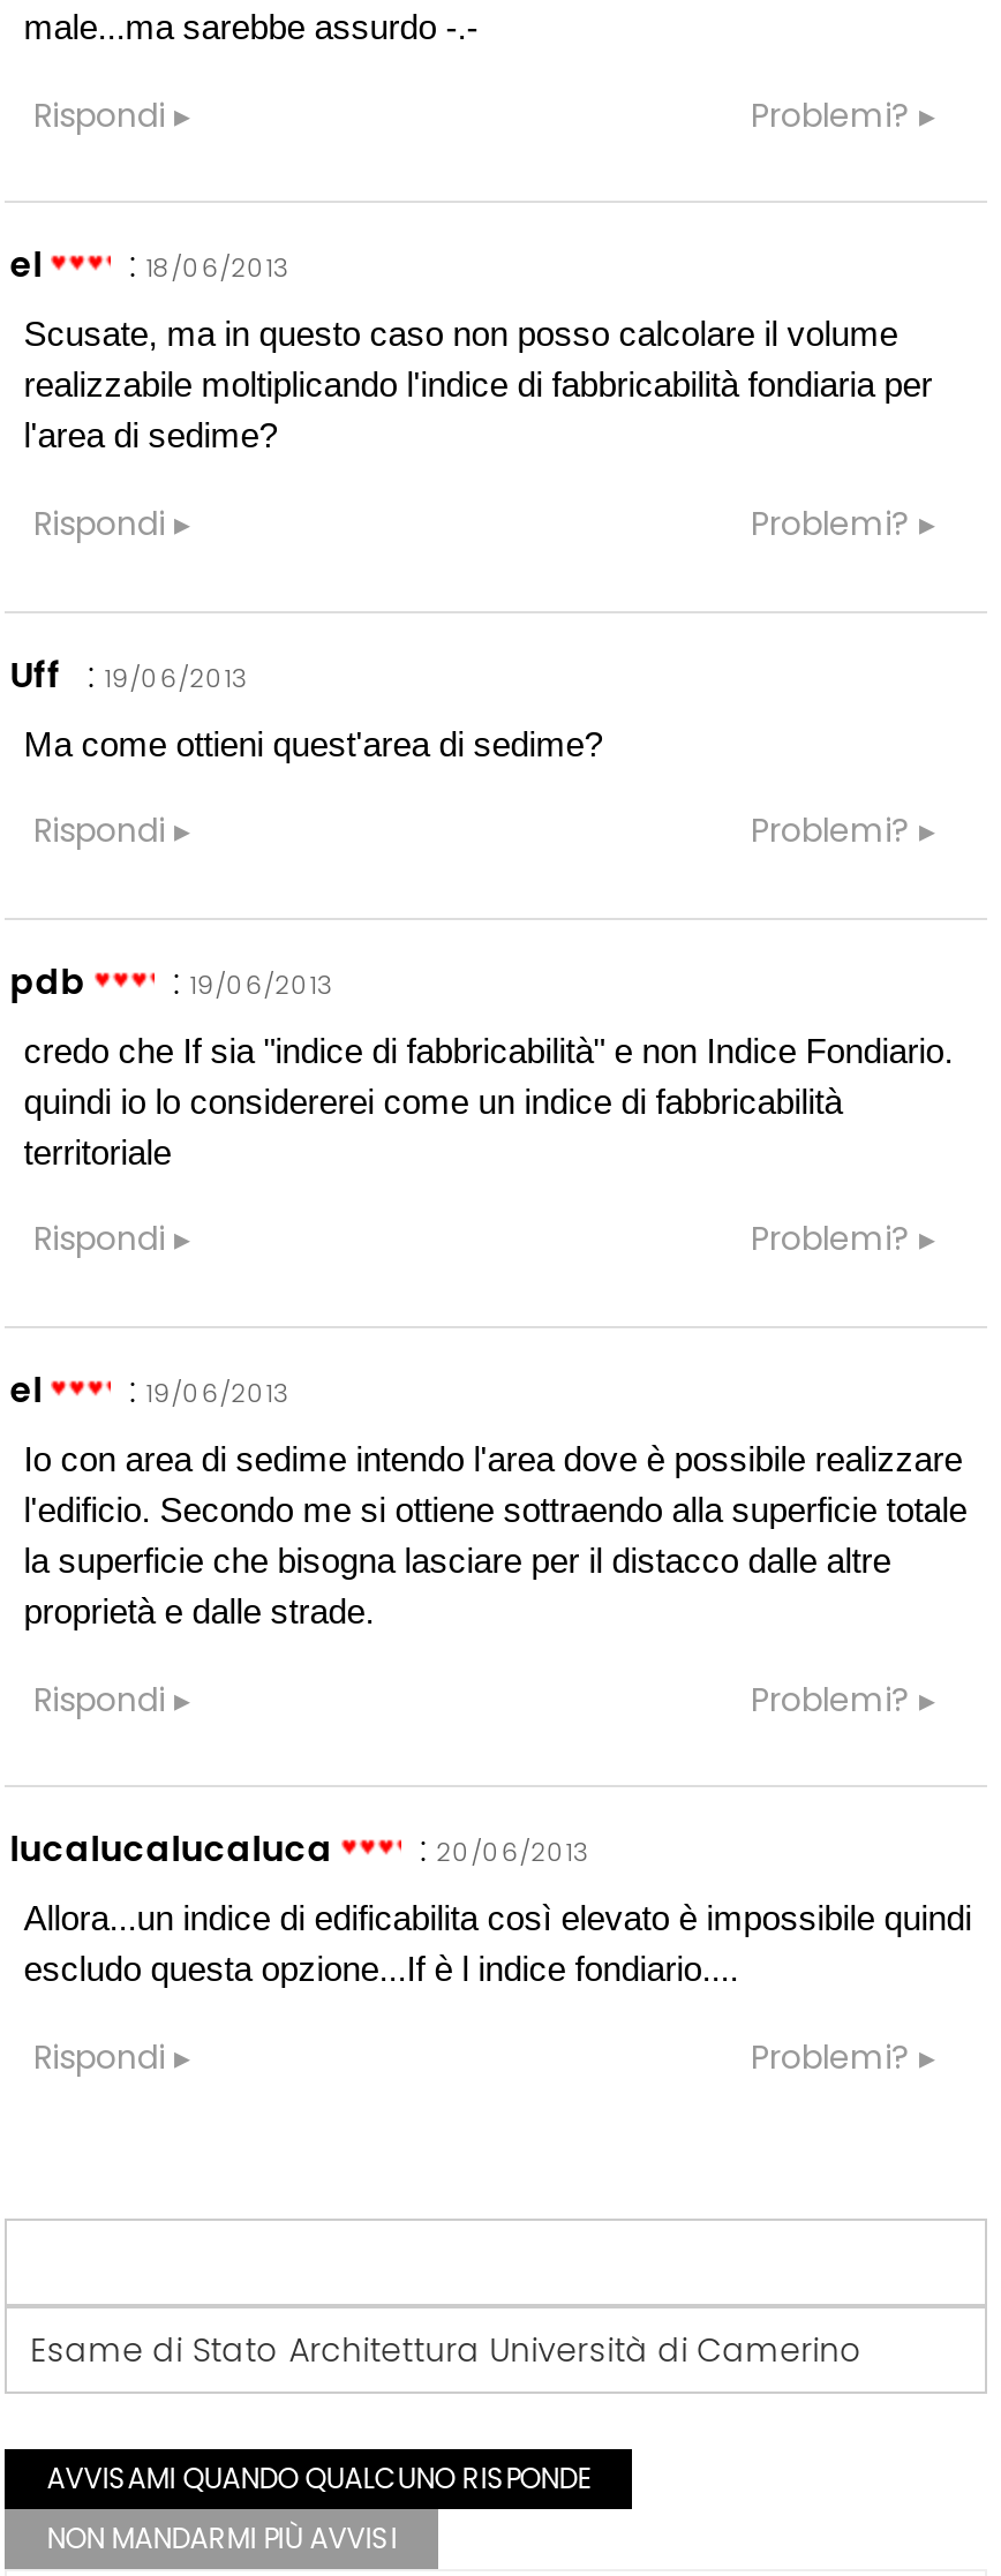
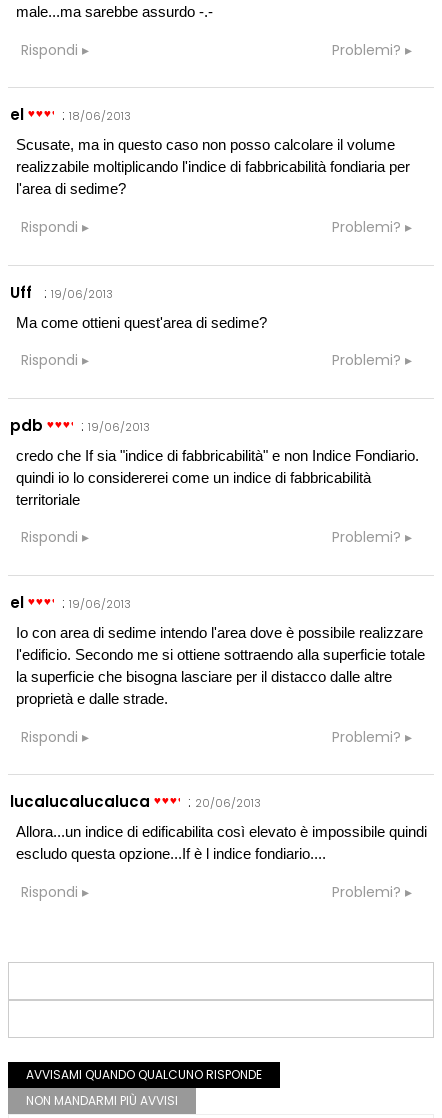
- Esame di Stato Architettura Università di Camerino
